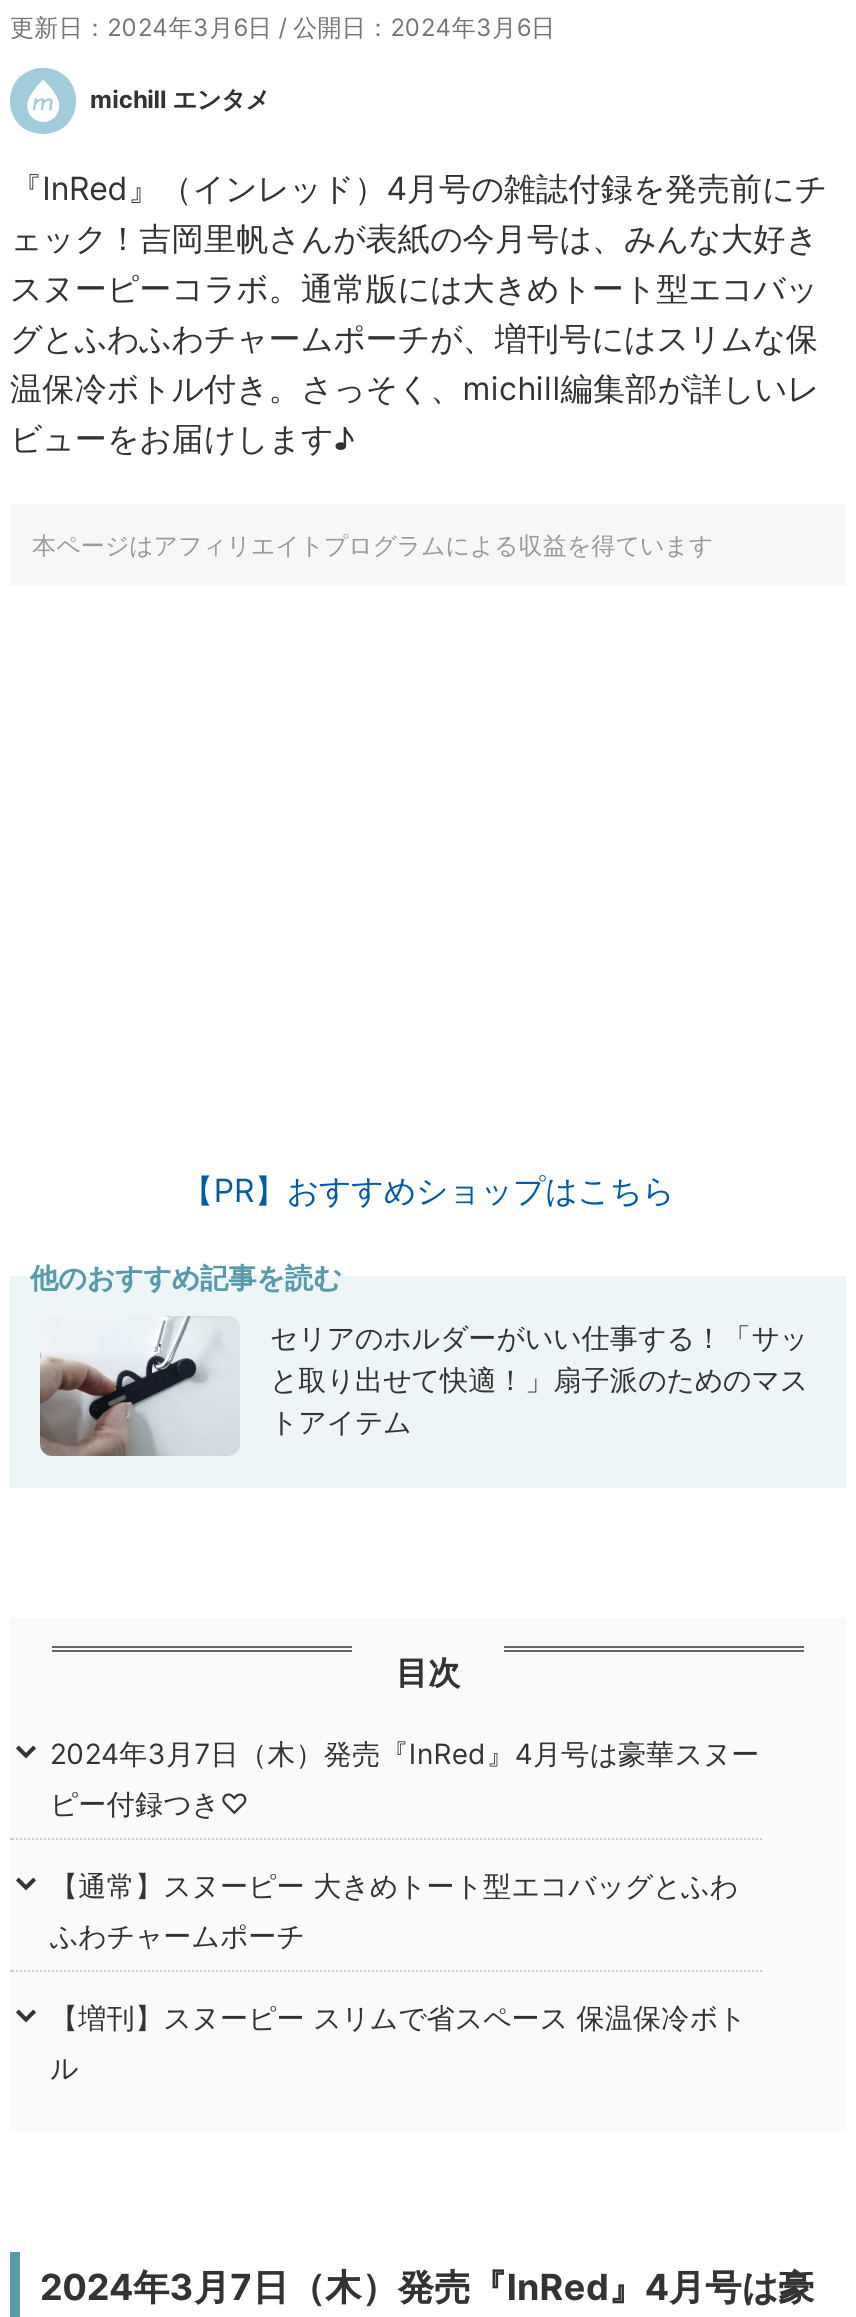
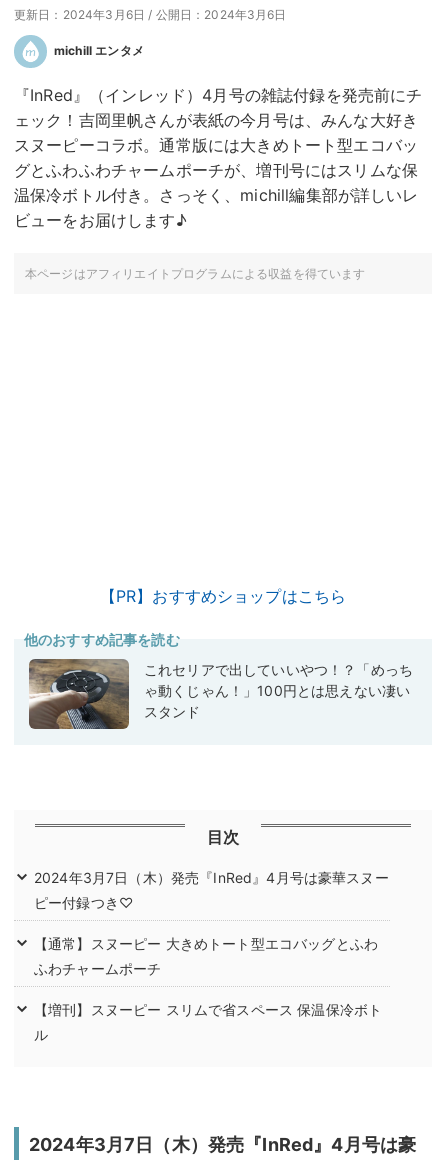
- [image]
- セリアのホルダーがいい仕事する！「サッ
- と取り出せて快適！」扇子派のためのマス
- トアイテム
+ [image]
+ これセリアで出していいやつ！？「めっち
+ ゃ動くじゃん！」100円とは思えない凄い
+ スタンド
